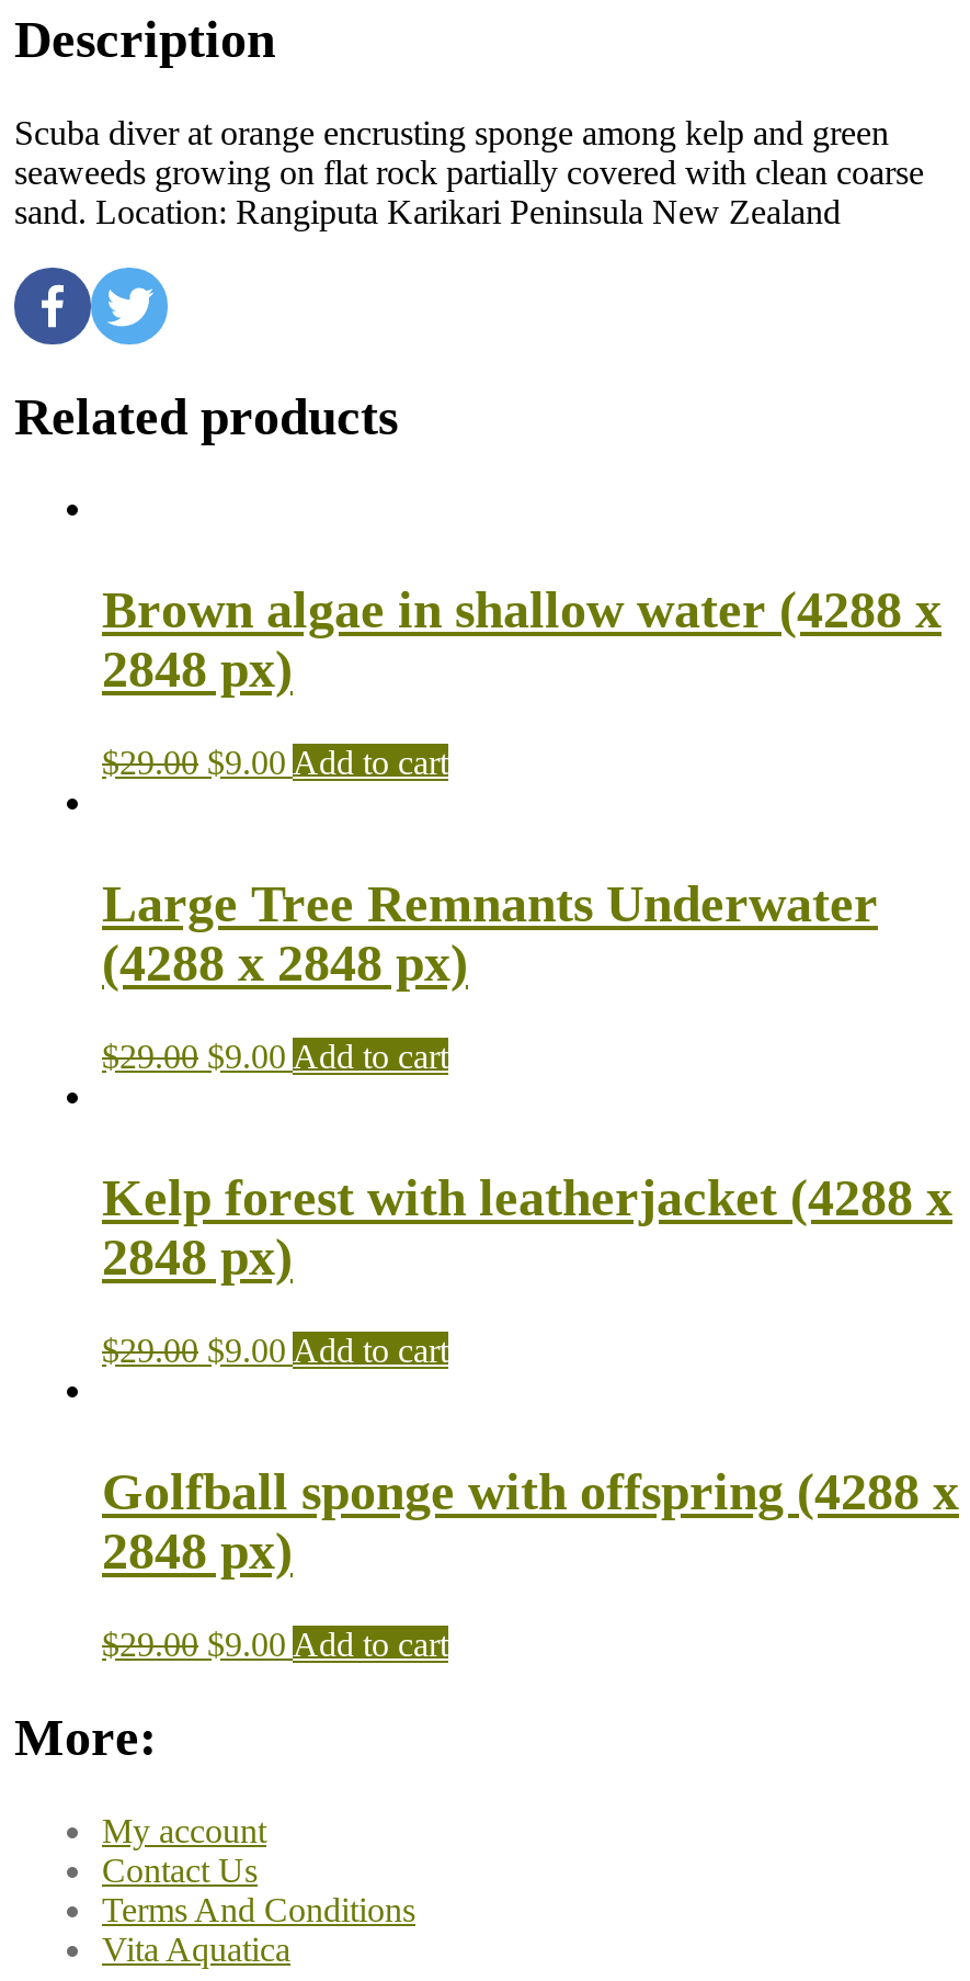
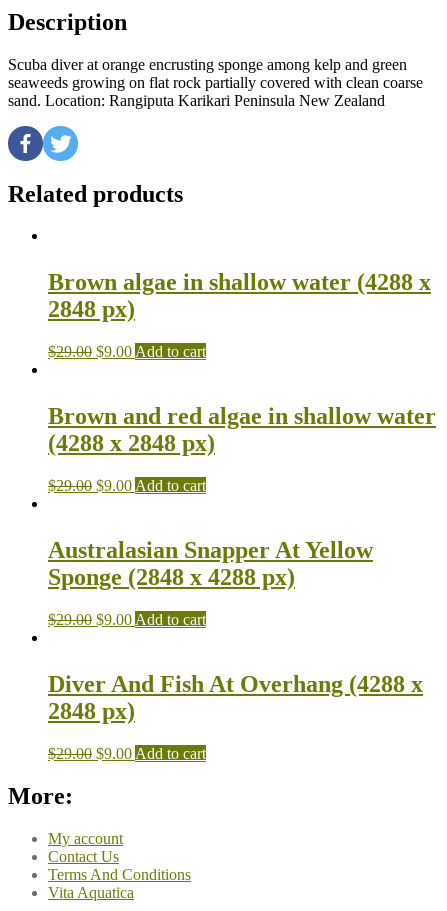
- Large Tree Remnants Underwater
+ Brown and red algae in shallow water

- Kelp forest with leatherjacket (4288 x
- 2848 px)
+ Australasian Snapper At Yellow
+ Sponge (2848 x 4288 px)

- Golfball sponge with offspring (4288 x
+ Diver And Fish At Overhang (4288 x
